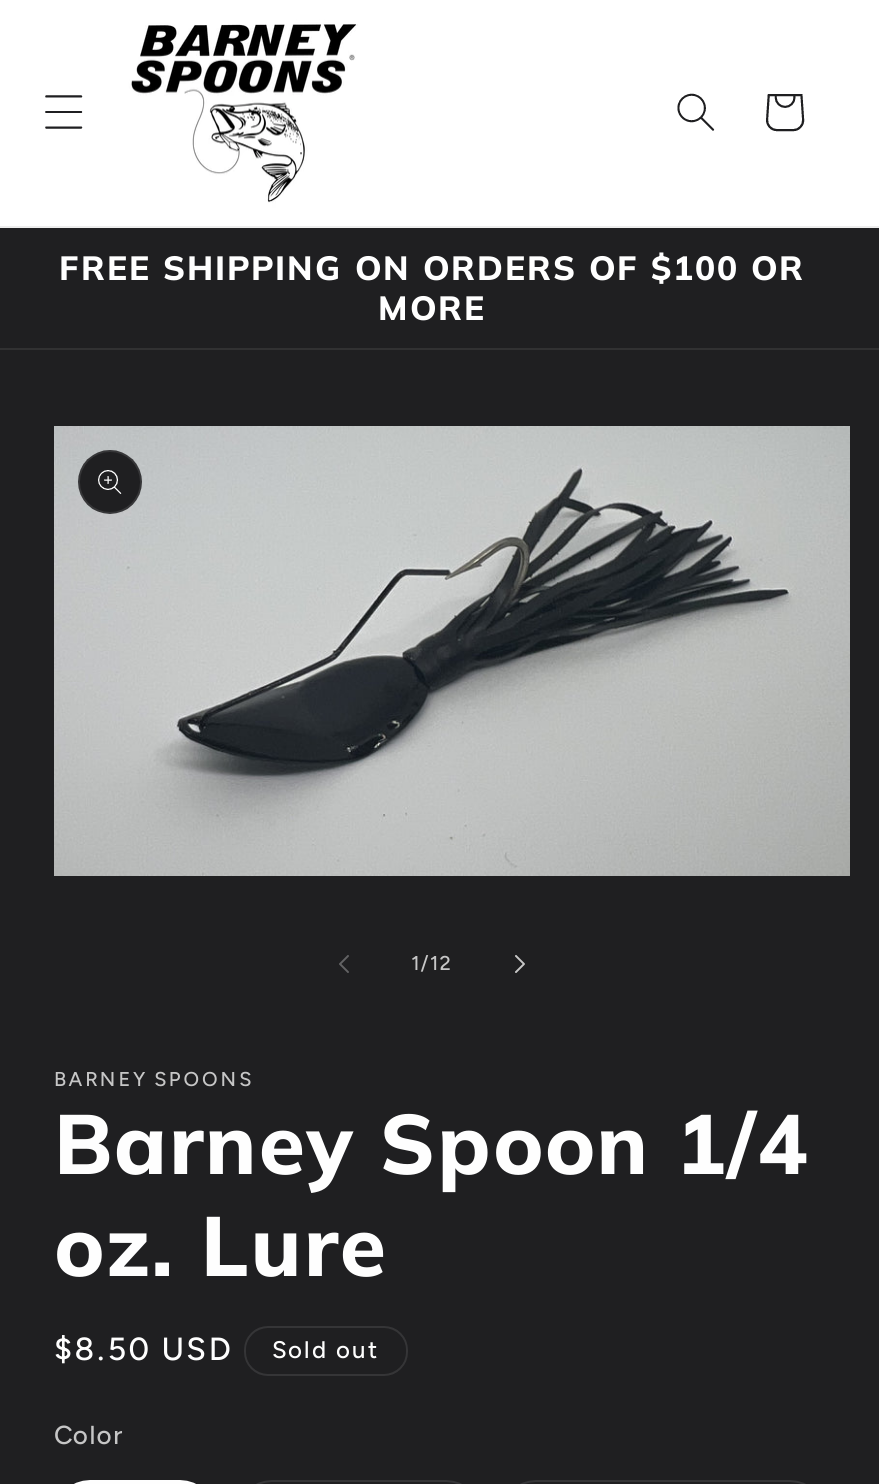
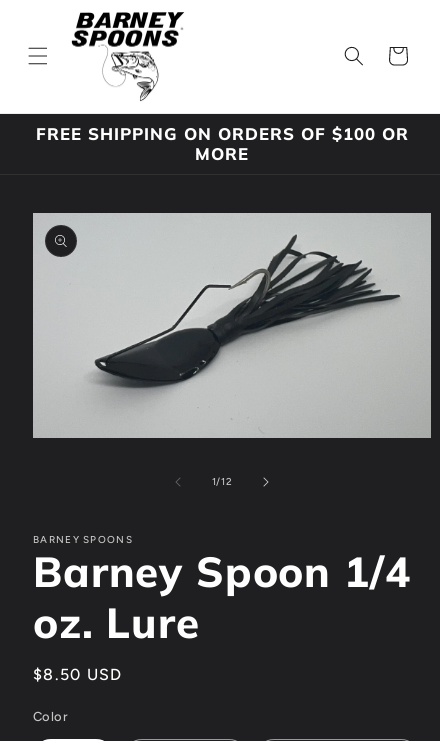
- Sold out
